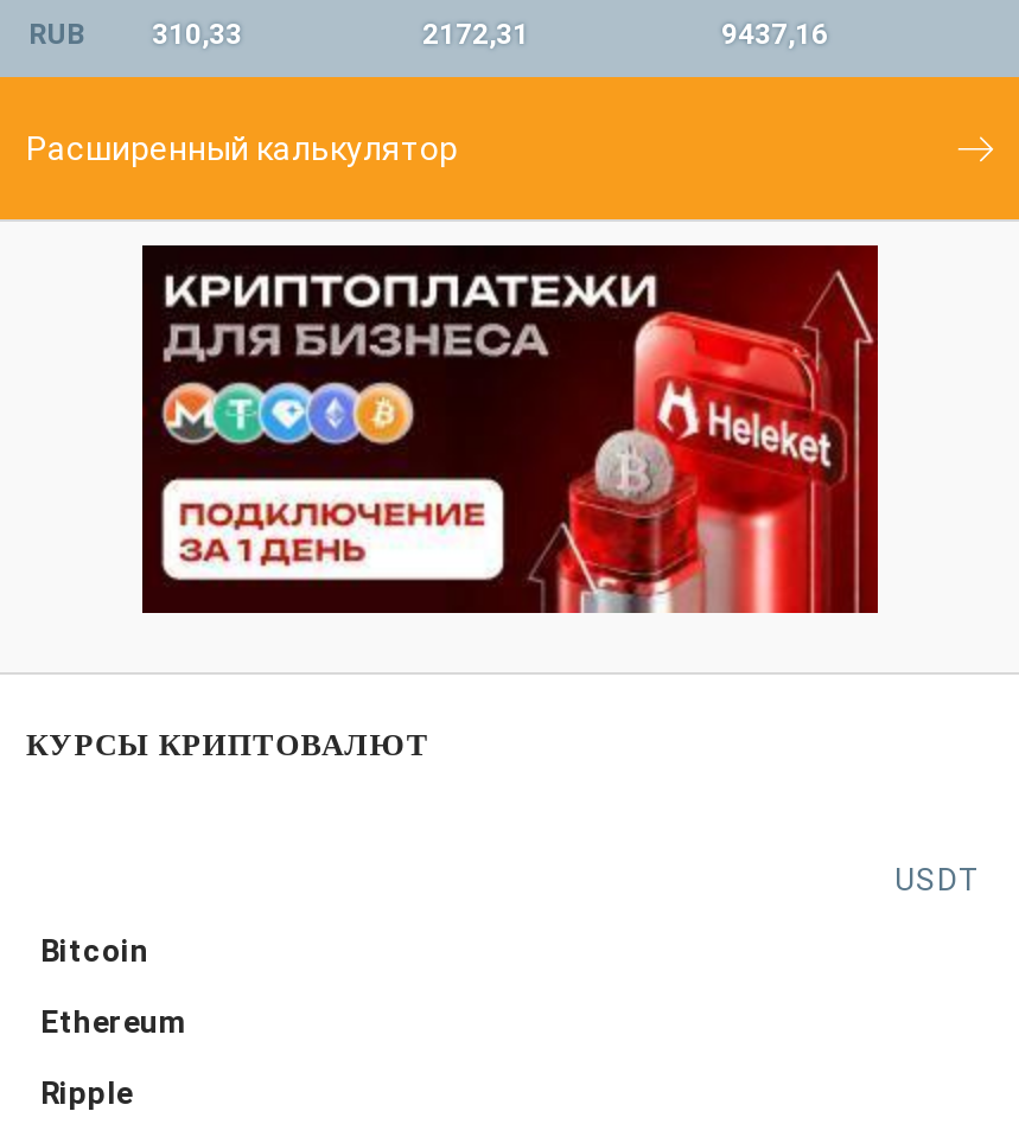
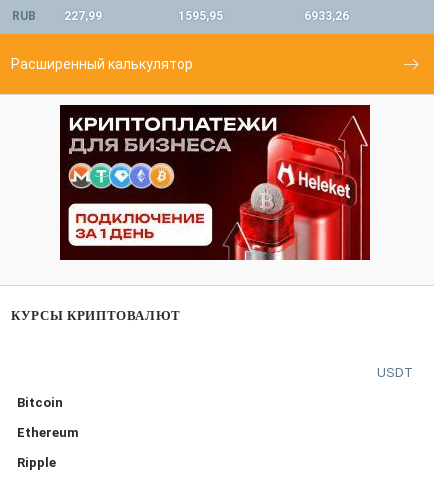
- RUB 310,33
+ RUB 227,99

- 2172,31
+ 1595,95

- 9437,16
+ 6933,26
